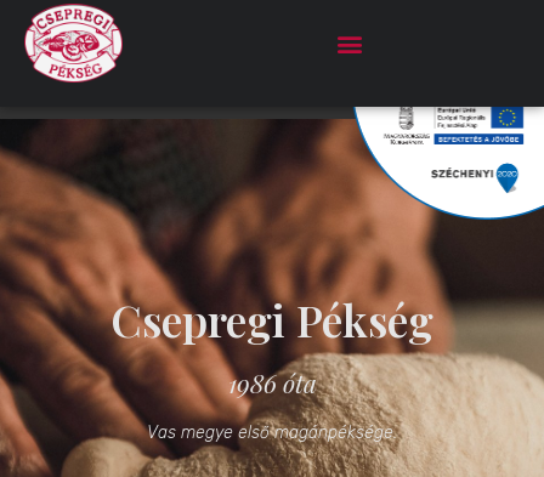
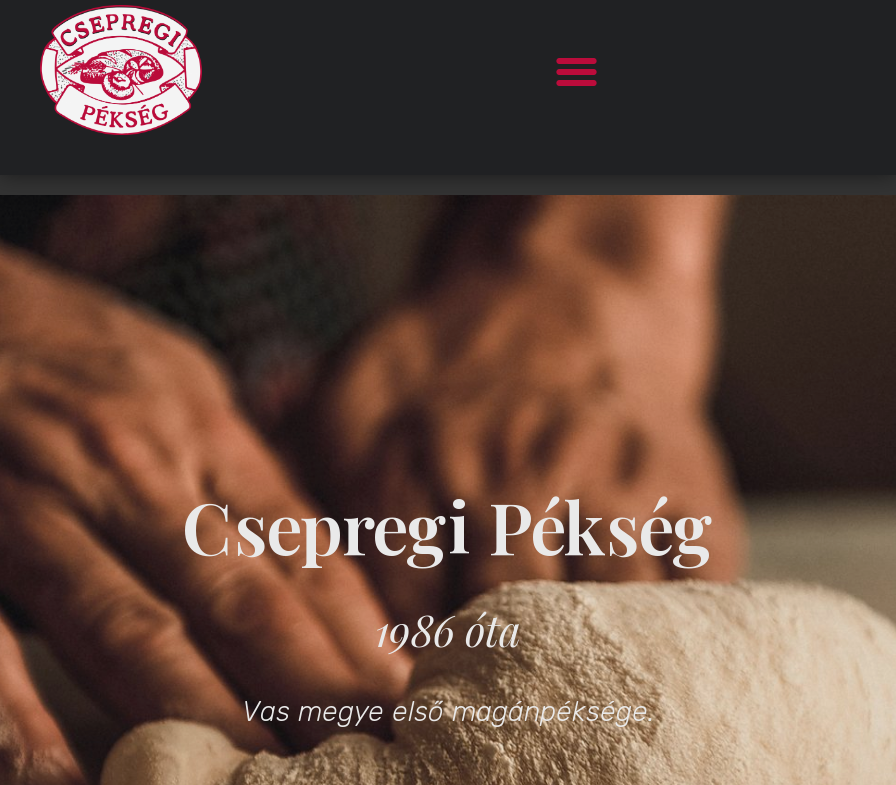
- [image]
+ [image]
